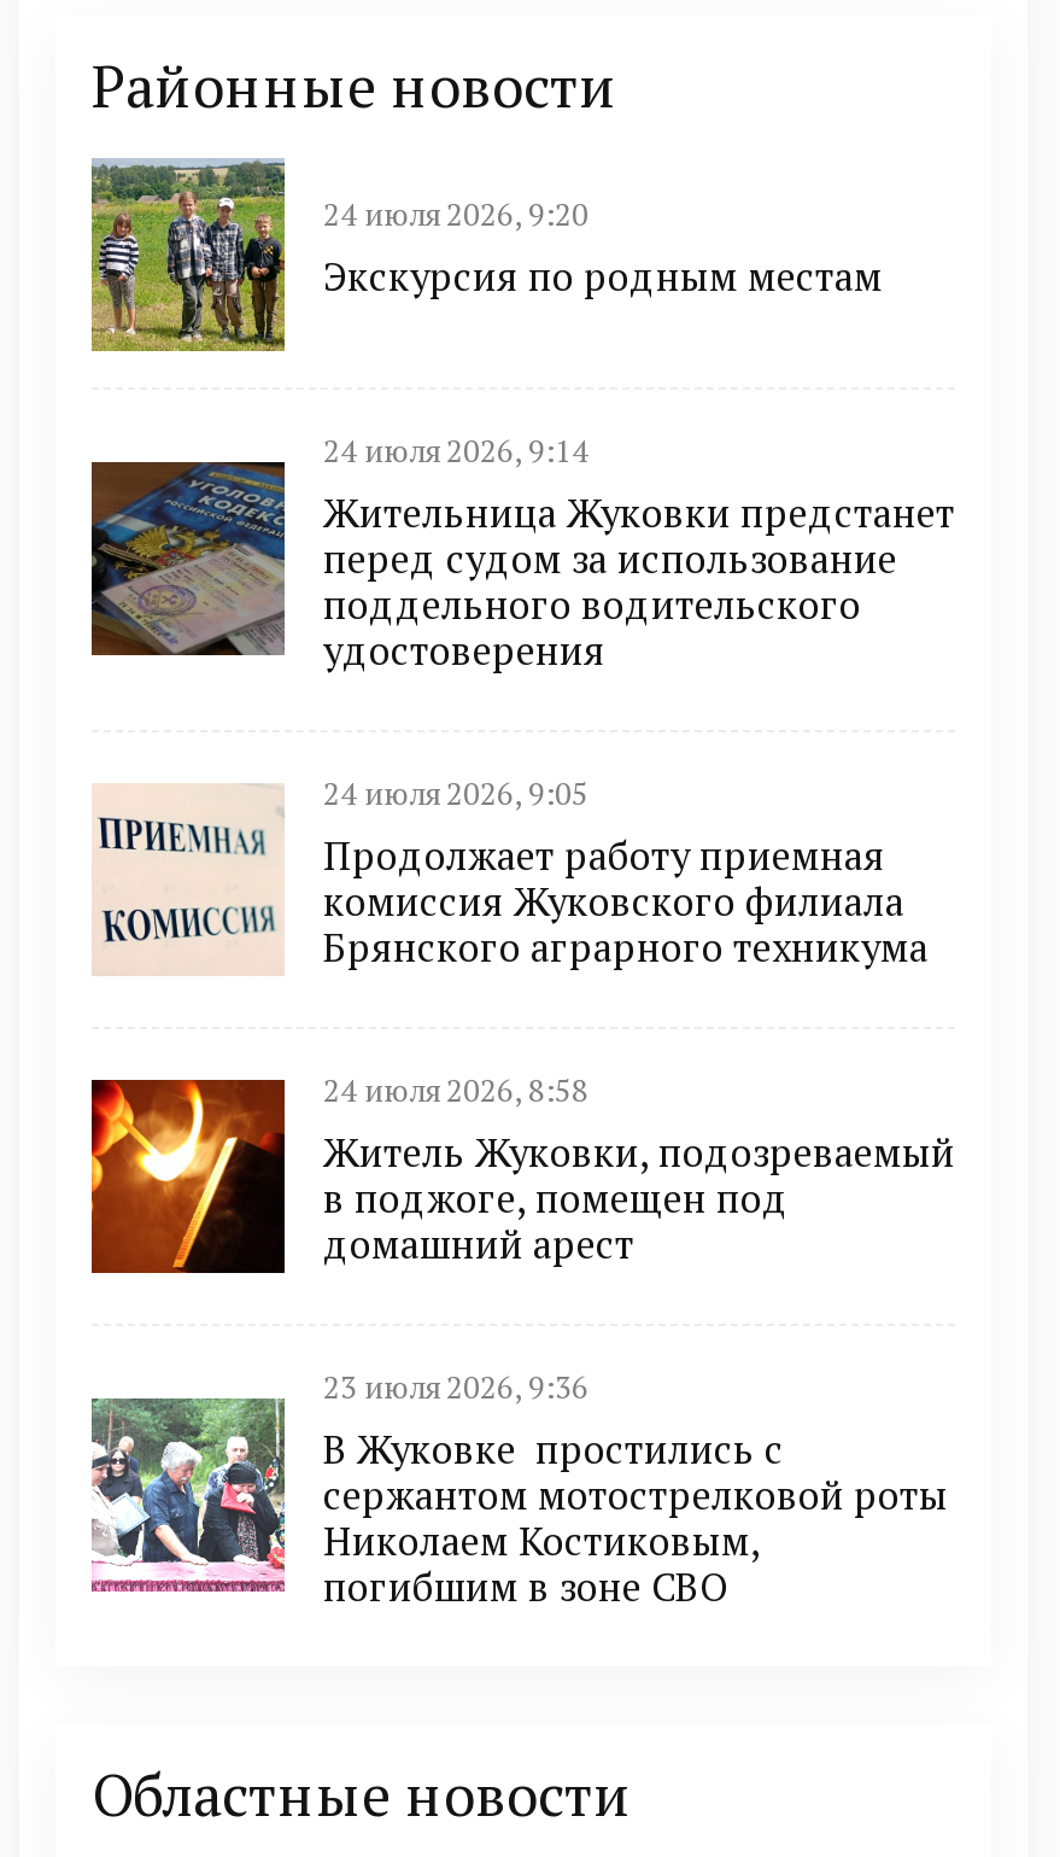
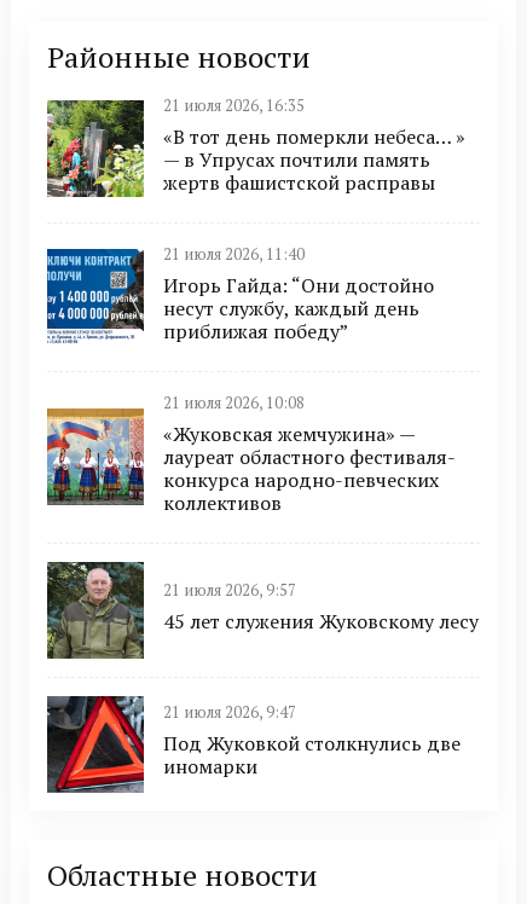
- [image]
- 24 июля 2026, 9:20
- Экскурсия по родным местам
+ [image]
+ 21 июля 2026, 16:35
+ «В тот день померкли небеса… »
+ — в Упрусах почтили память
+ жертв фашистской расправы

- [image]
- 24 июля 2026, 9:14
- Жительница Жуковки предстанет
- перед судом за использование
- поддельного водительского
- удостоверения
+ [image]
+ 21 июля 2026, 11:40
+ Игорь Гайда: “Они достойно
+ несут службу, каждый день
+ приближая победу”

- [image]
- 24 июля 2026, 9:05
- Продолжает работу приемная
- комиссия Жуковского филиала
- Брянского аграрного техникума
+ [image]
+ 21 июля 2026, 10:08
+ «Жуковская жемчужина» —
+ лауреат областного фестиваля-
+ конкурса народно-певческих
+ коллективов

- [image]
- 24 июля 2026, 8:58
- Житель Жуковки, подозреваемый
- в поджоге, помещен под
- домашний арест
+ [image]
+ 21 июля 2026, 9:57
+ 45 лет служения Жуковскому лесу

- [image]
- 23 июля 2026, 9:36
- В Жуковке простились с
- сержантом мотострелковой роты
- Николаем Костиковым,
- погибшим в зоне СВО
+ [image]
+ 21 июля 2026, 9:47
+ Под Жуковкой столкнулись две
+ иномарки
